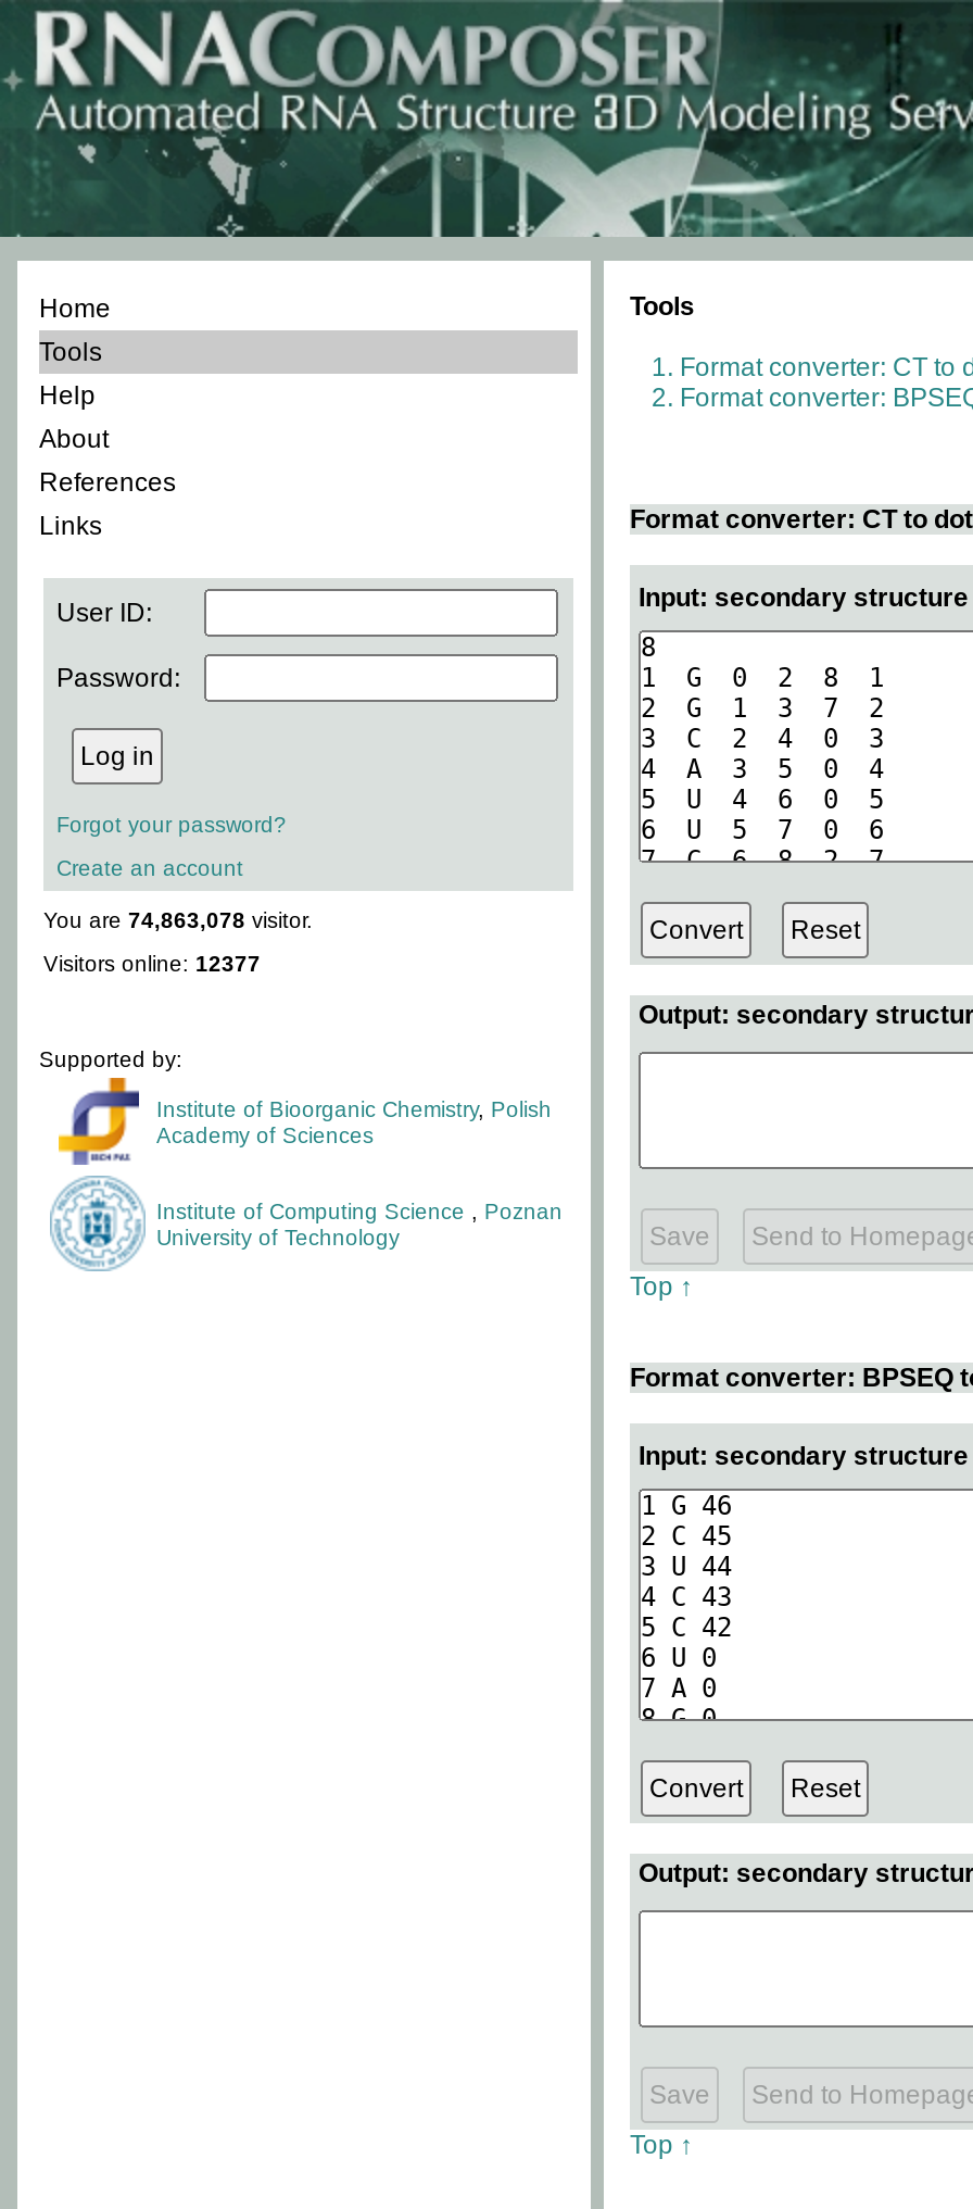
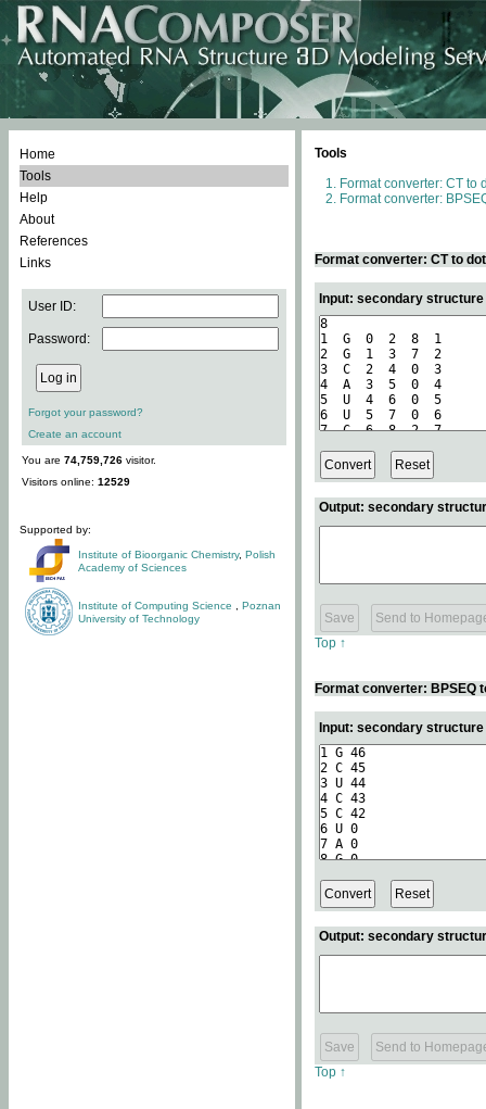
- You are 74,863,078 visitor.
+ You are 74,759,726 visitor.

- Visitors online: 12377
+ Visitors online: 12529
